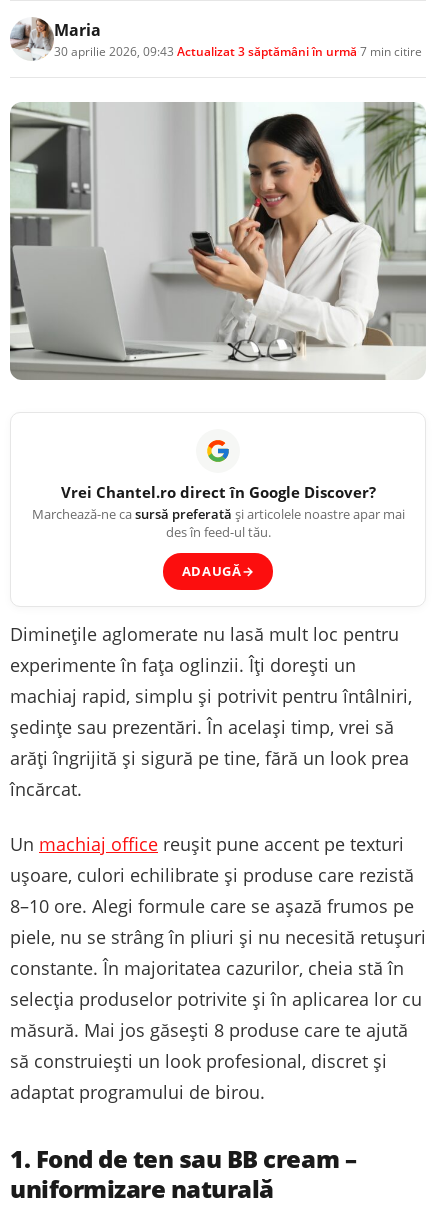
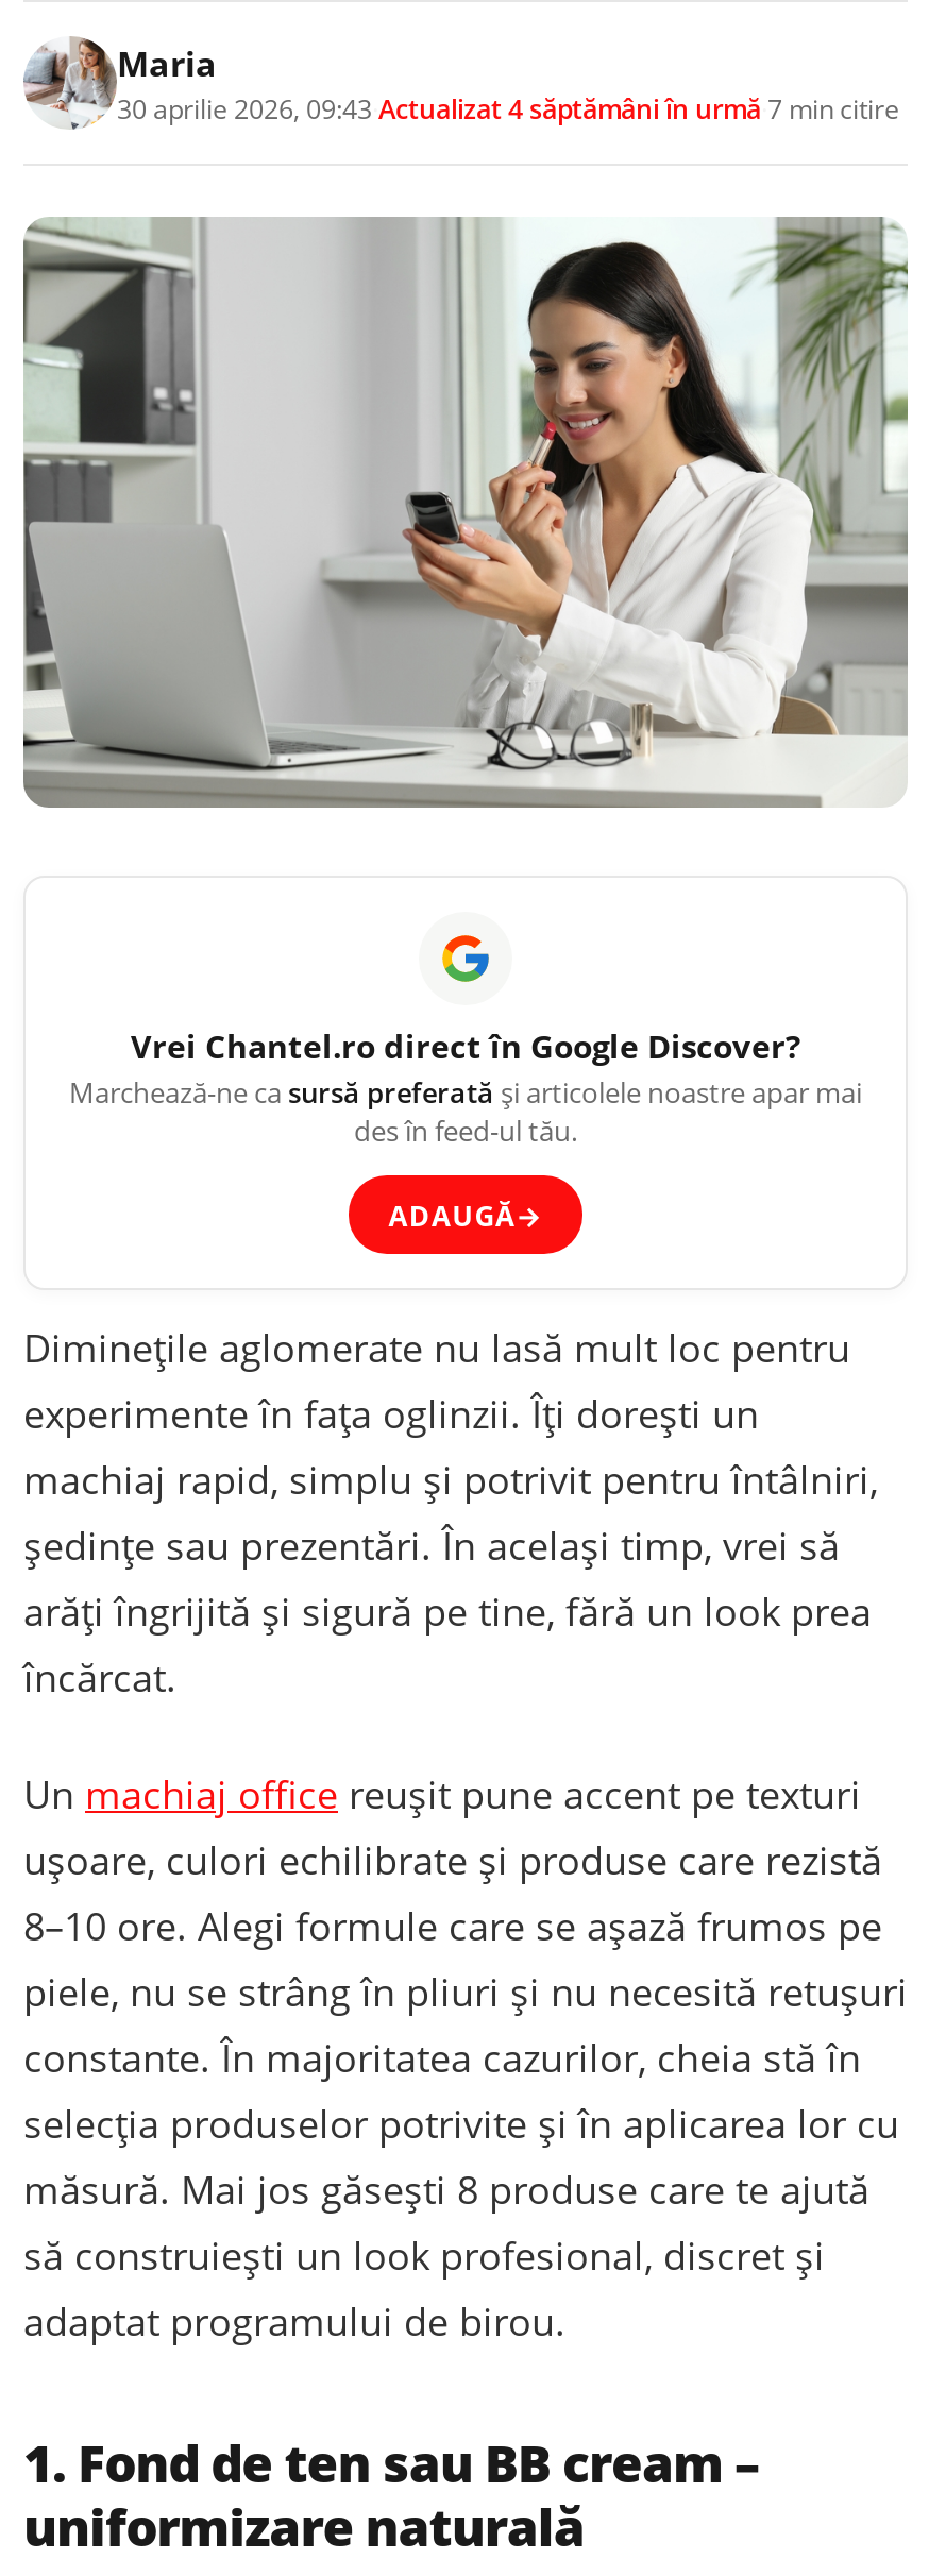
- 30 aprilie 2026, 09:43 · Actualizat 3 săptămâni în urmă · 7 min citire
+ 30 aprilie 2026, 09:43 · Actualizat 4 săptămâni în urmă · 7 min citire
